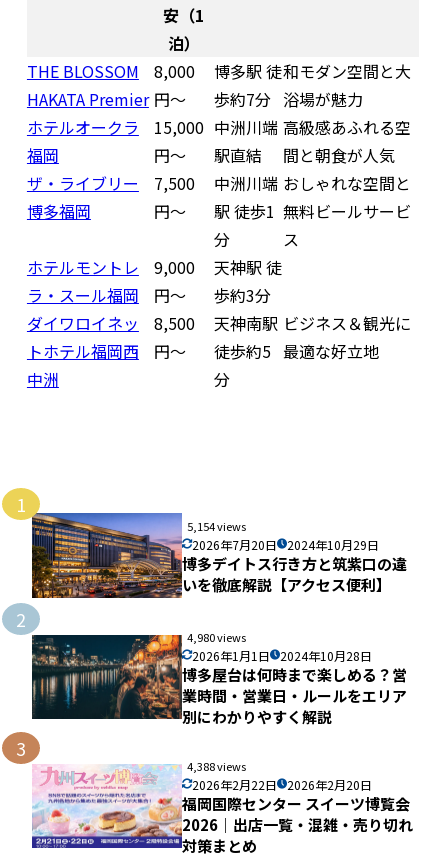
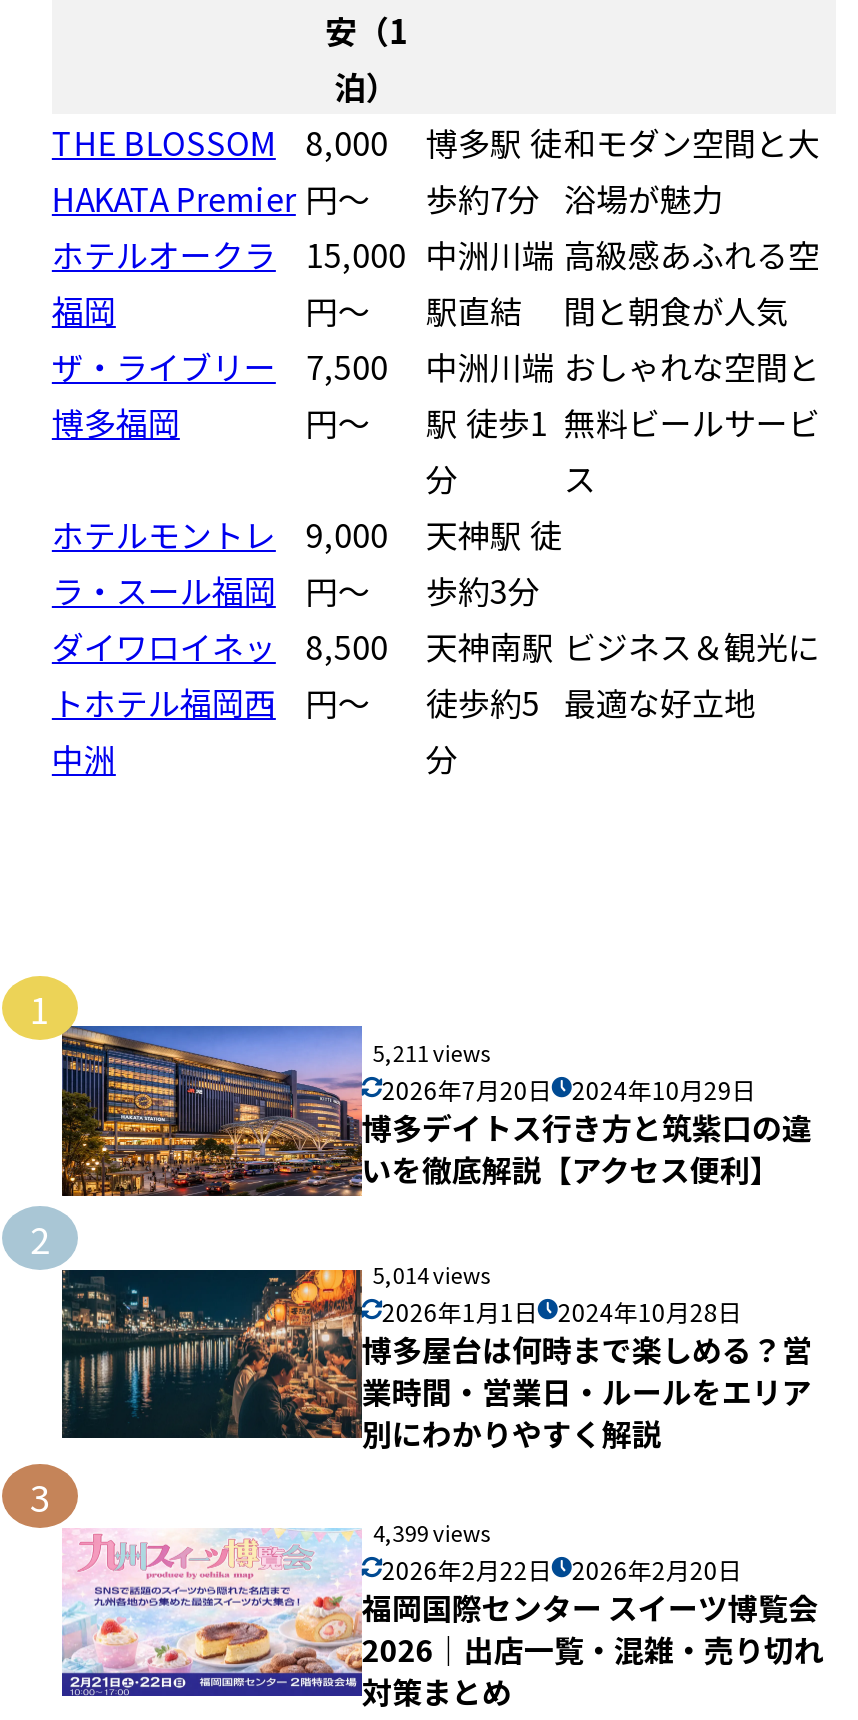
- 5,154 views
+ 5,211 views

- 4,980 views
+ 5,014 views

- 4,388 views
+ 4,399 views
